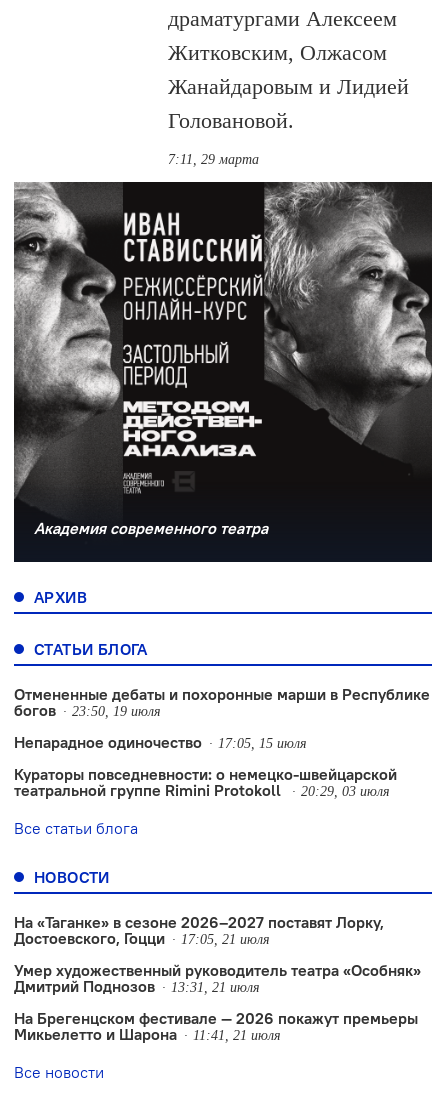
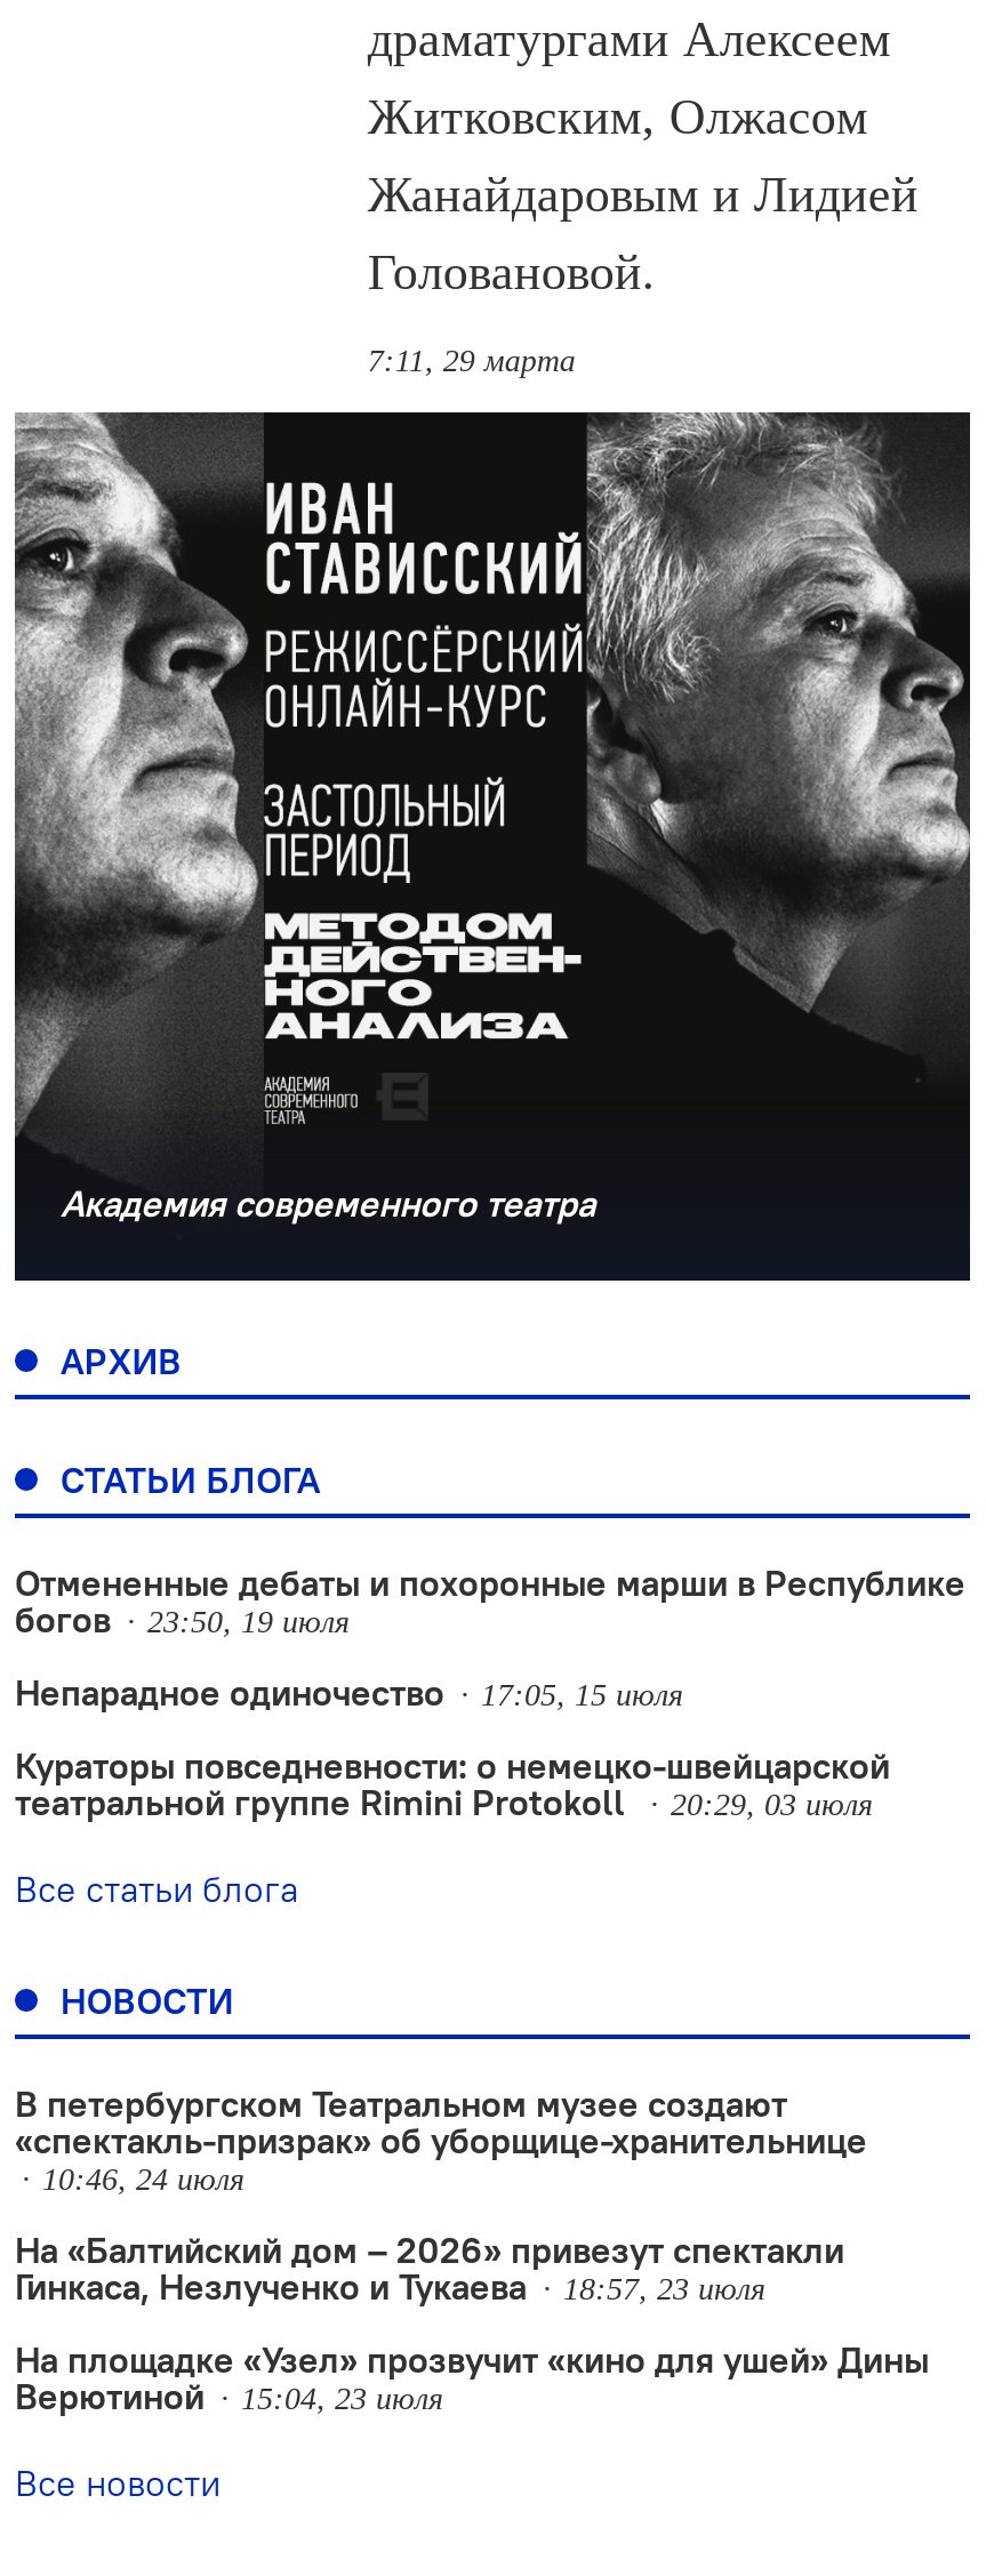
- На «Таганке» в сезоне 2026–2027 поставят Лорку,
- Достоевского, Гоцци
- 17:05, 21 июля
+ В петербургском Театральном музее создают
+ «спектакль-призрак» об уборщице-хранительнице
+ 10:46, 24 июля

- Умер художественный руководитель театра «Особняк»
- Дмитрий Поднозов
- 13:31, 21 июля
+ На «Балтийский дом – 2026» привезут спектакли
+ Гинкаса, Незлученко и Тукаева
+ 18:57, 23 июля

- На Брегенцском фестивале — 2026 покажут премьеры
- Микьелетто и Шарона
- 11:41, 21 июля
+ На площадке «Узел» прозвучит «кино для ушей» Дины
+ Верютиной
+ 15:04, 23 июля
